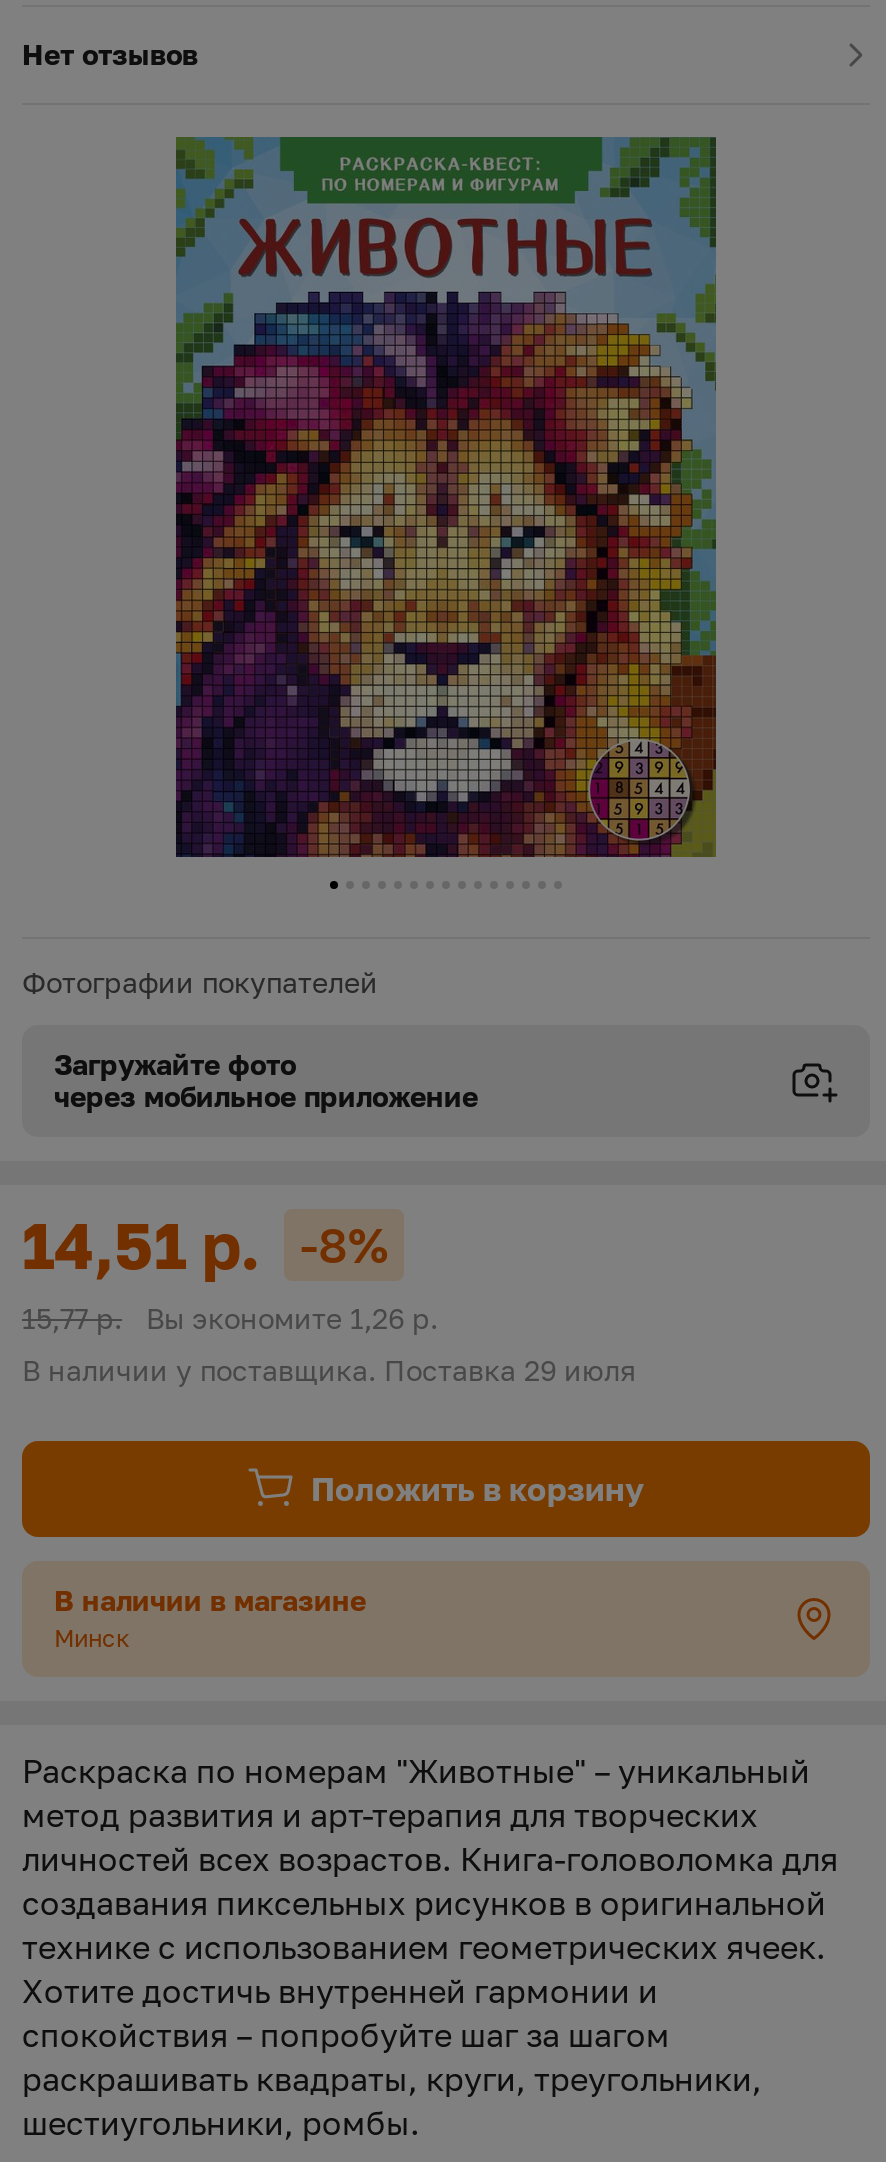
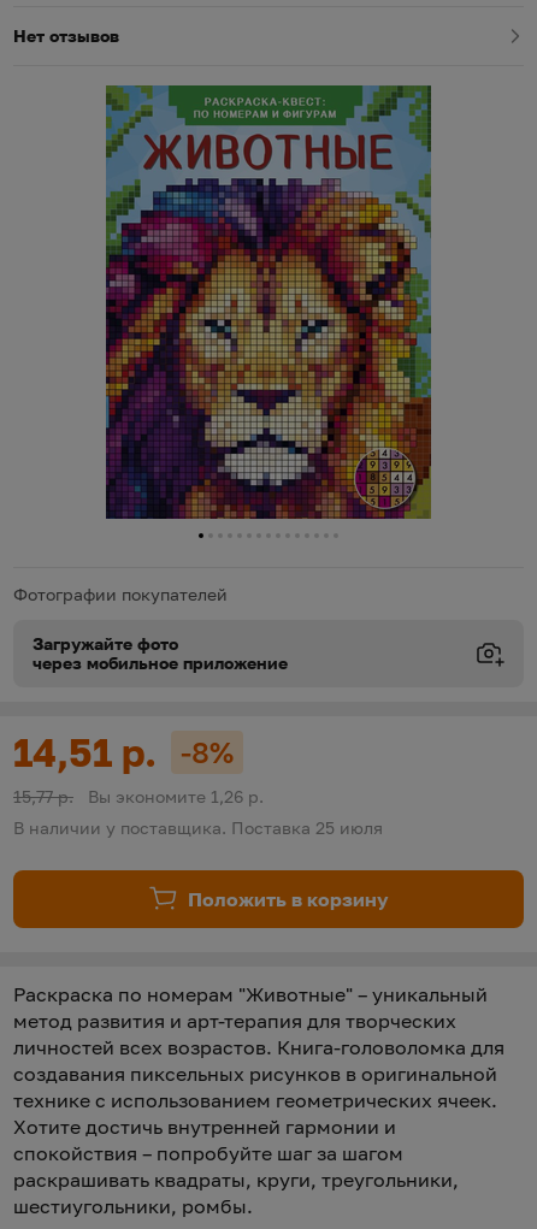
- В наличии у поставщика. Поставка 29 июля
+ В наличии у поставщика. Поставка 25 июля

- В наличии в магазине
- Минск
